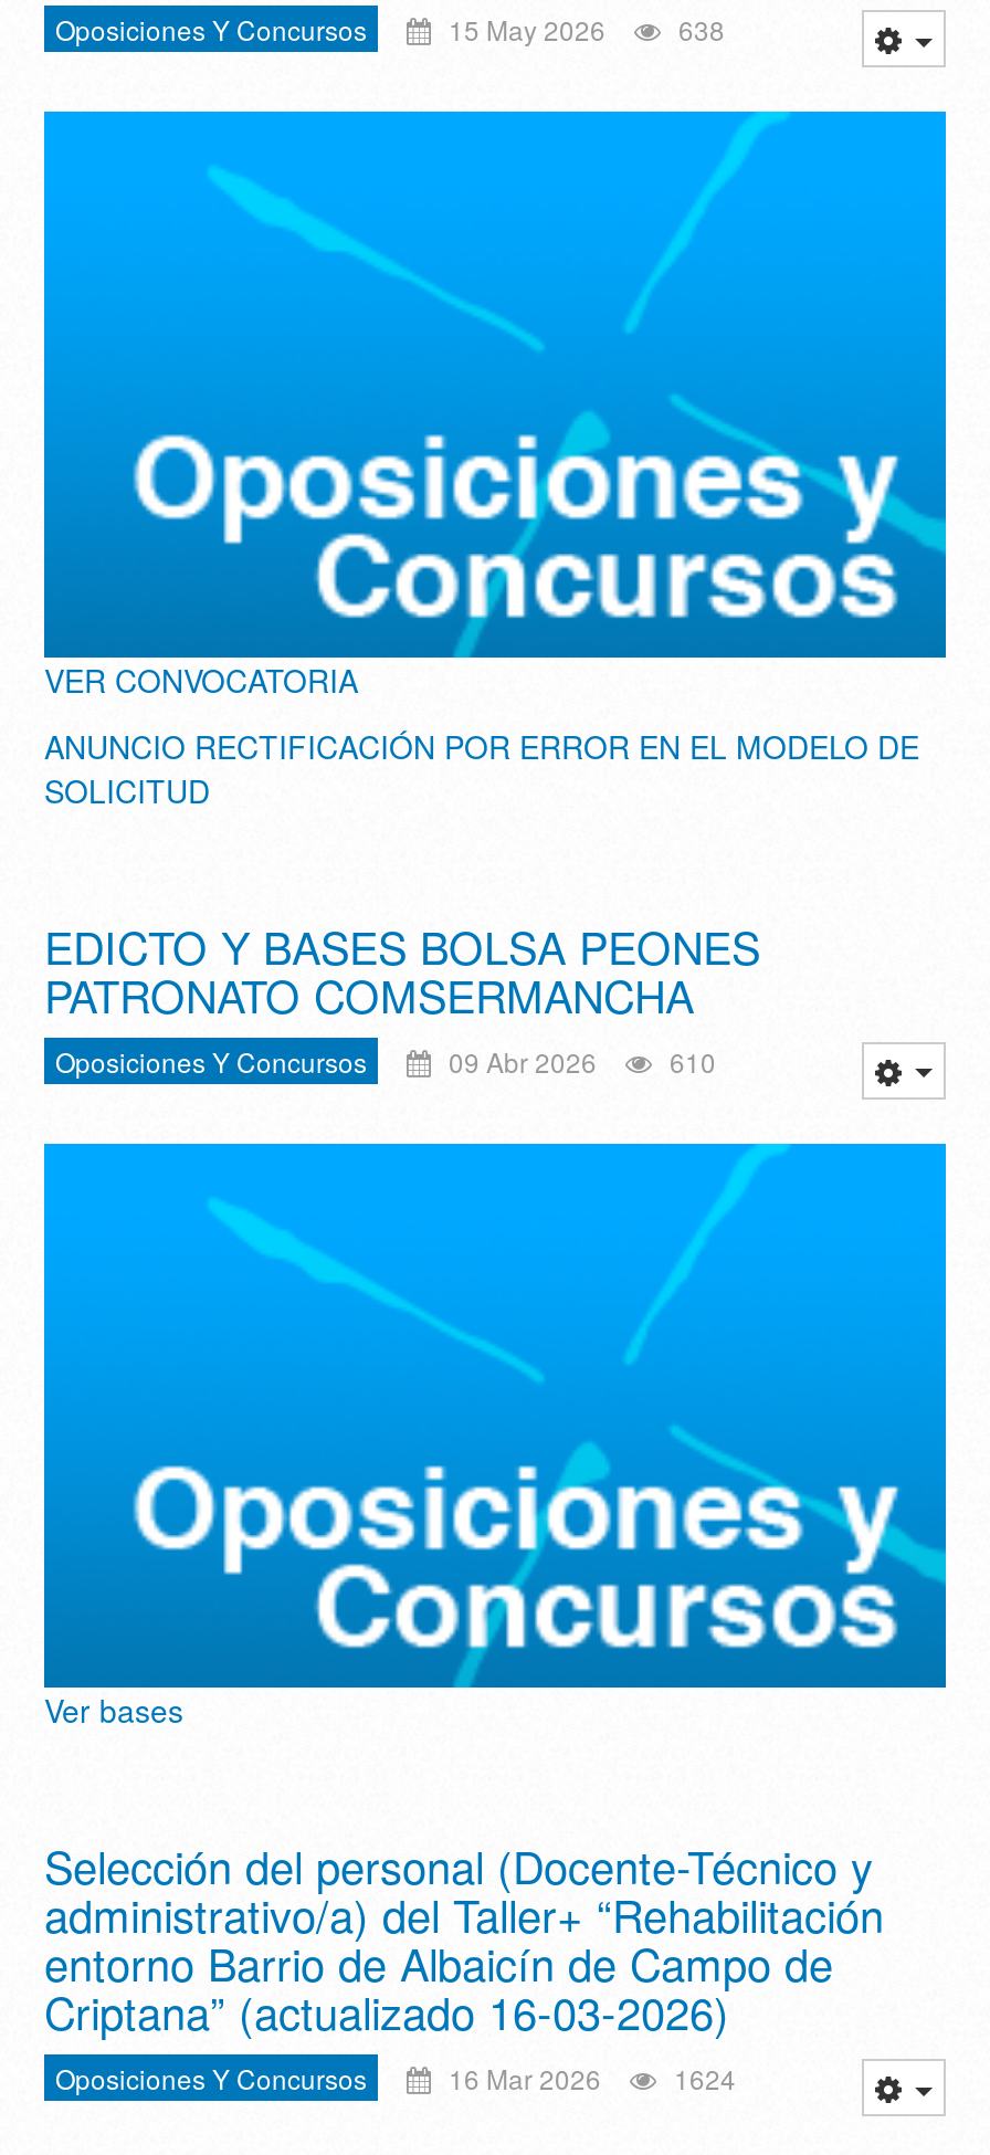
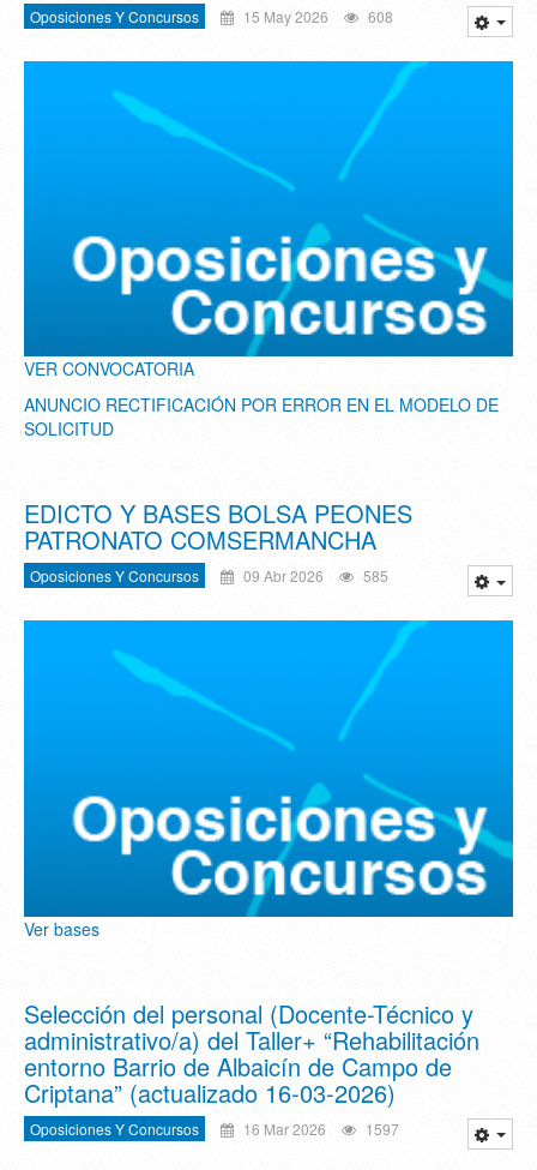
- Oposiciones Y Concursos 15 May 2026 638
+ Oposiciones Y Concursos 15 May 2026 608

- Oposiciones Y Concursos 09 Abr 2026 610
+ Oposiciones Y Concursos 09 Abr 2026 585

- Oposiciones Y Concursos 16 Mar 2026 1624
+ Oposiciones Y Concursos 16 Mar 2026 1597
